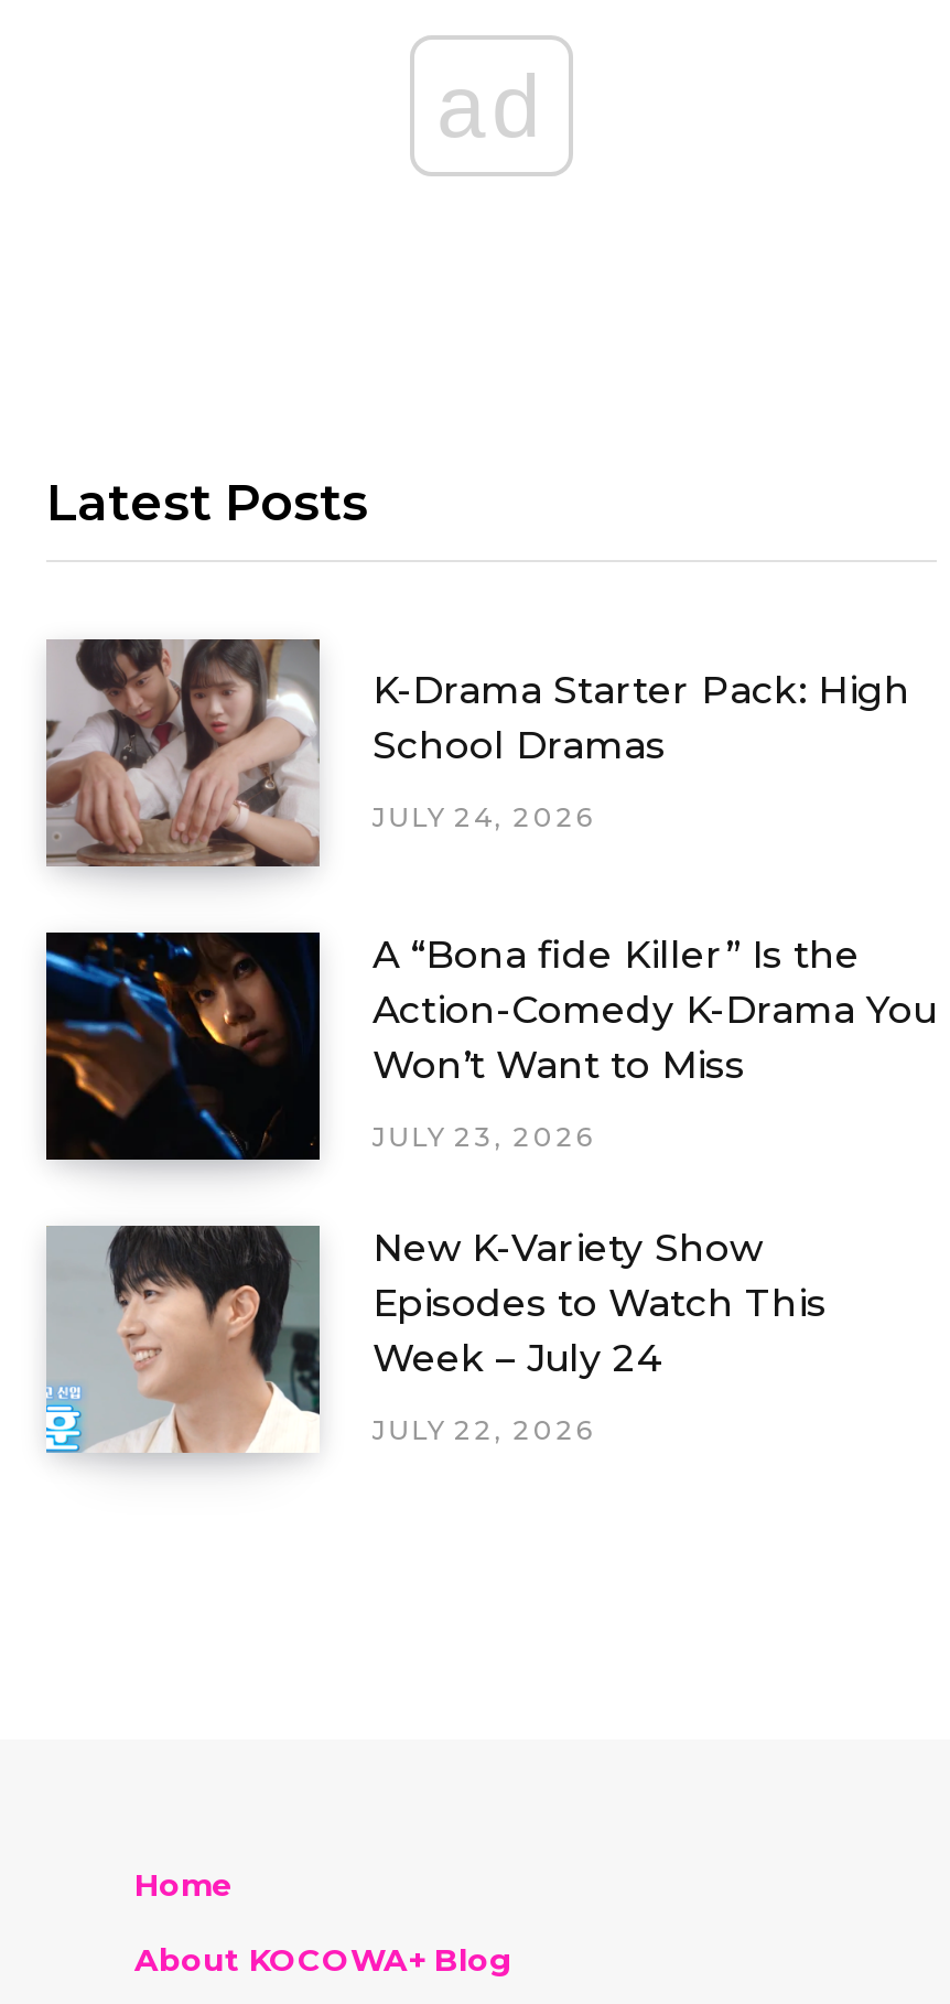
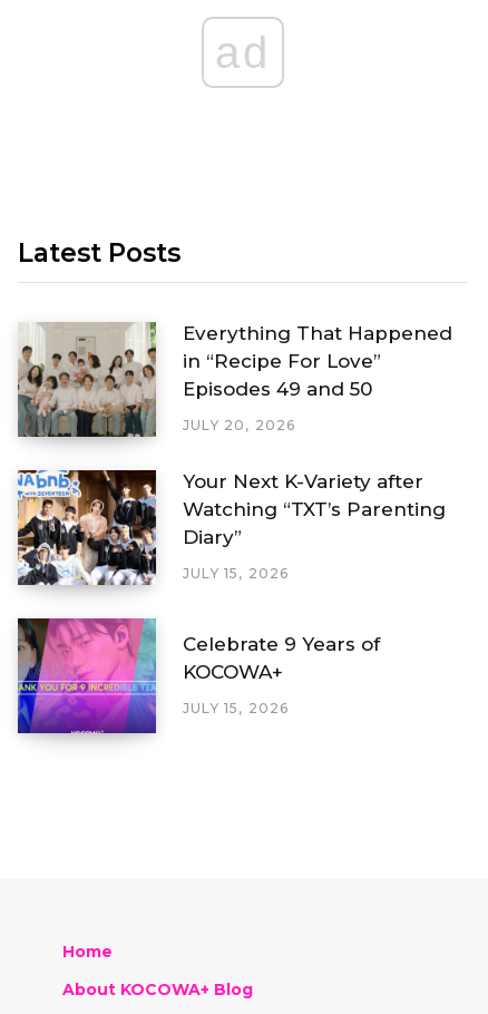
- [image]
- K-Drama Starter Pack: High
- School Dramas
+ [image]
+ Everything That Happened
+ in “Recipe For Love”
+ Episodes 49 and 50

- JULY 24, 2026
+ JULY 20, 2026

- [image]
- A “Bona fide Killer” Is the
- Action-Comedy K-Drama You
- Won’t Want to Miss
+ [image]
+ Your Next K-Variety after
+ Watching “TXT’s Parenting
+ Diary”

- JULY 23, 2026
+ JULY 15, 2026

- [image]
- New K-Variety Show
- Episodes to Watch This
- Week – July 24
+ [image]
+ Celebrate 9 Years of
+ KOCOWA+

- JULY 22, 2026
+ JULY 15, 2026
